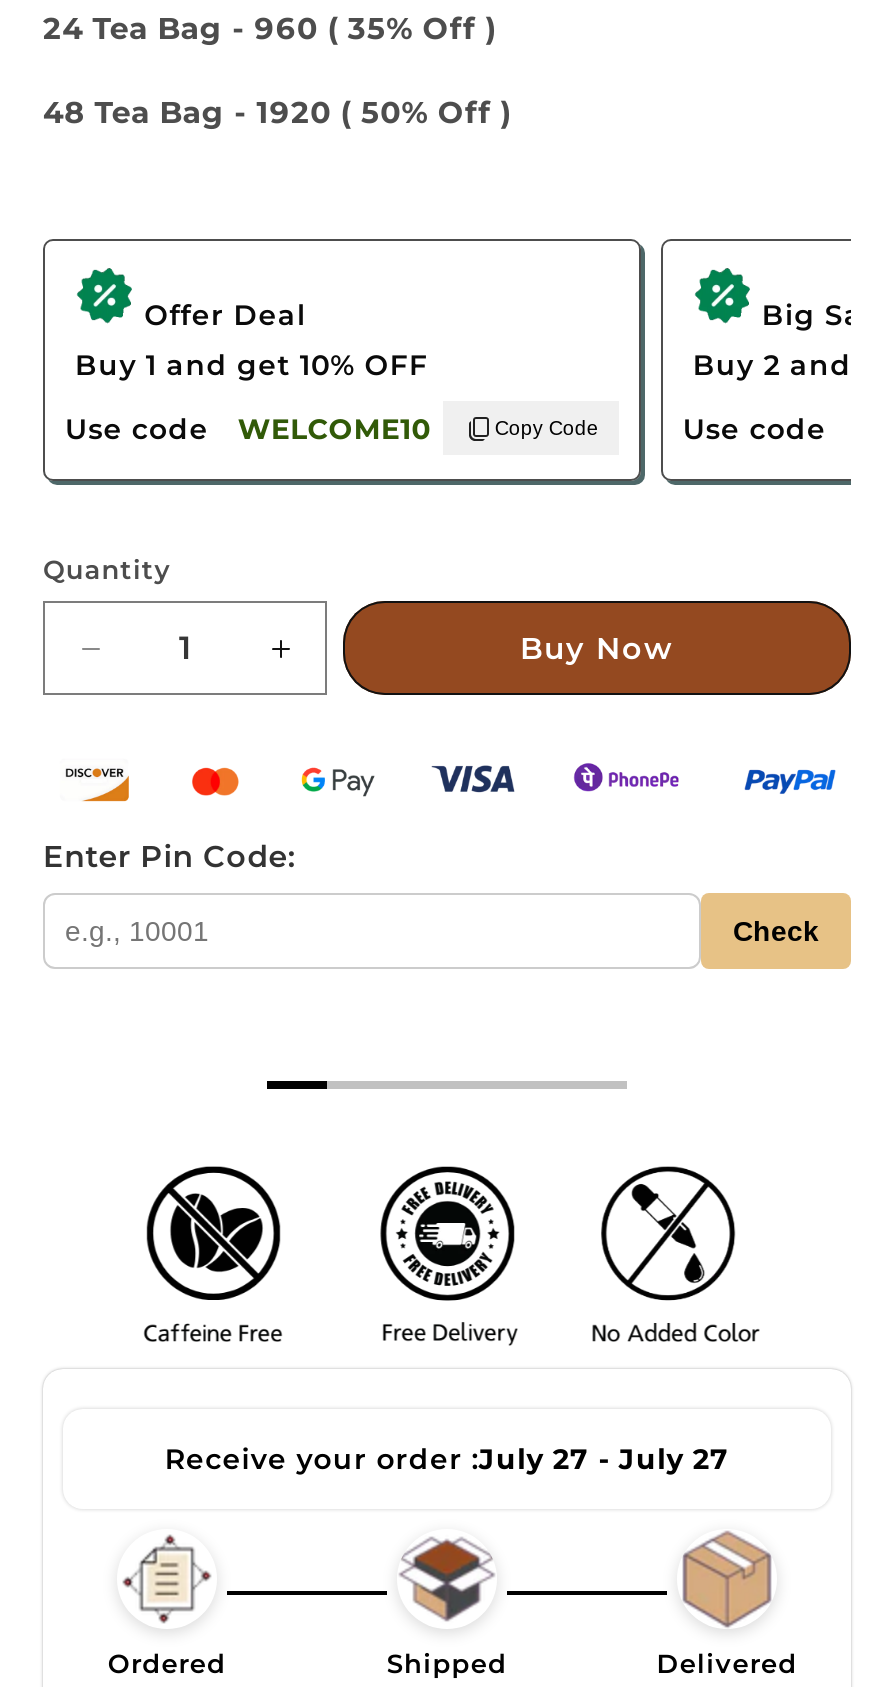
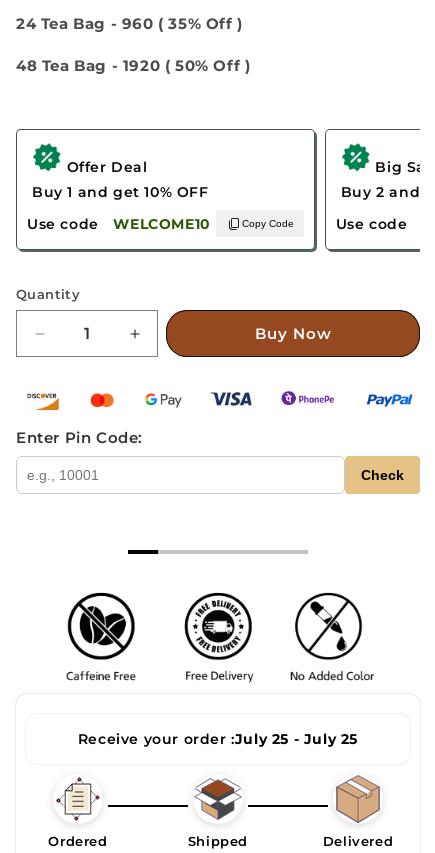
- Receive your order : July 27 - July 27
+ Receive your order : July 25 - July 25
